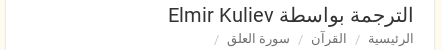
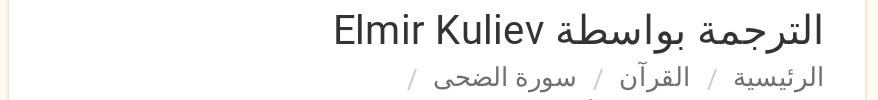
- سورة العلق
+ سورة الضحى
